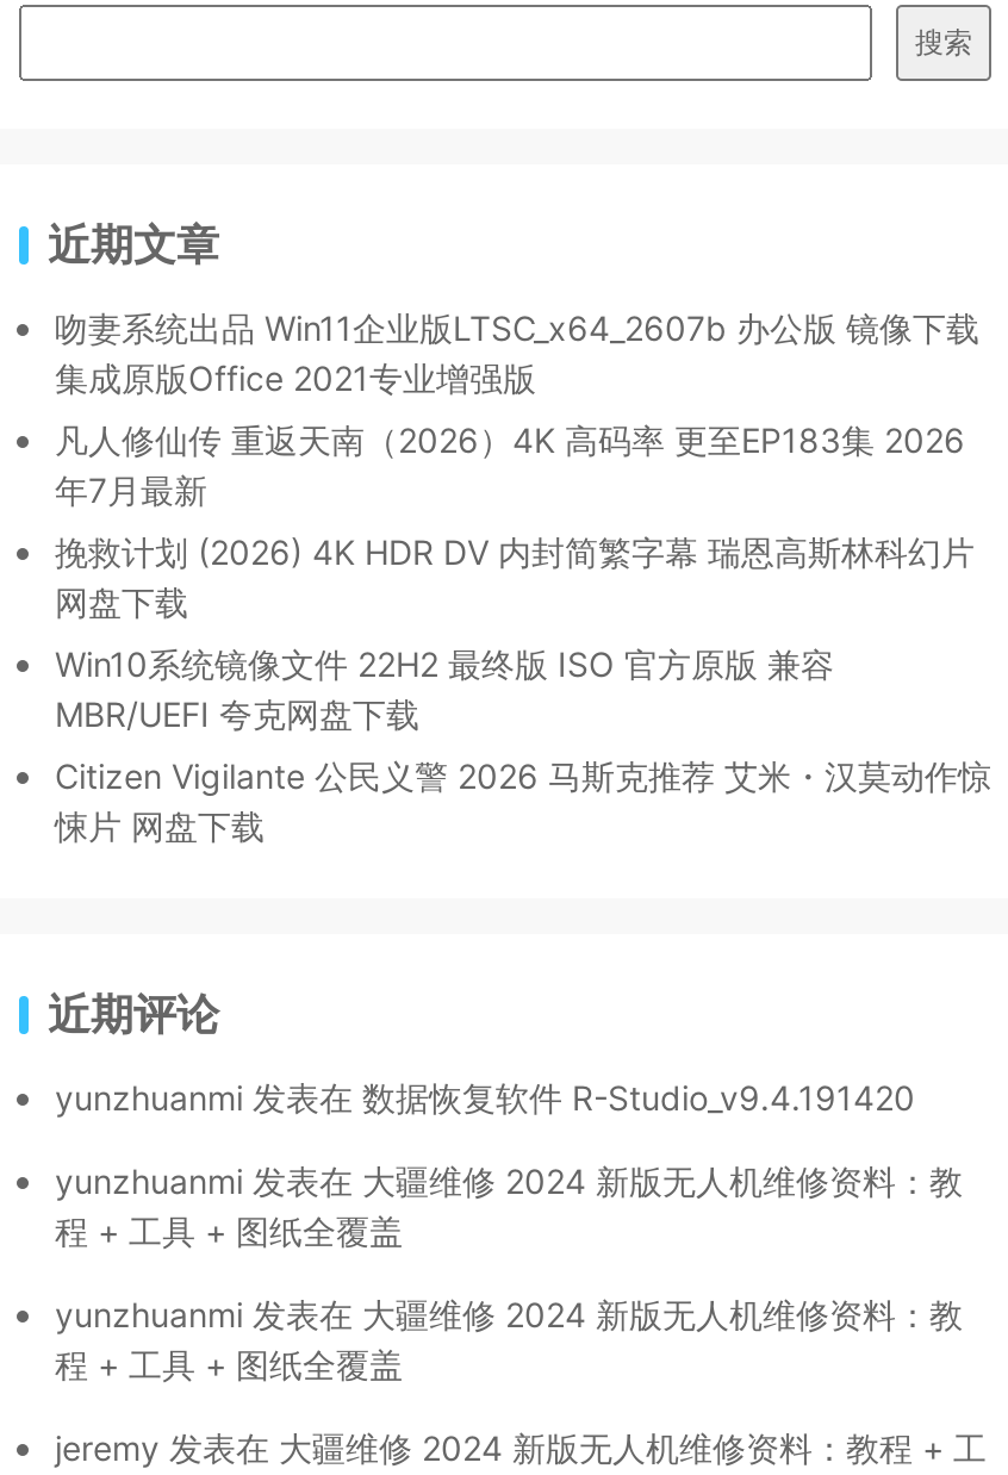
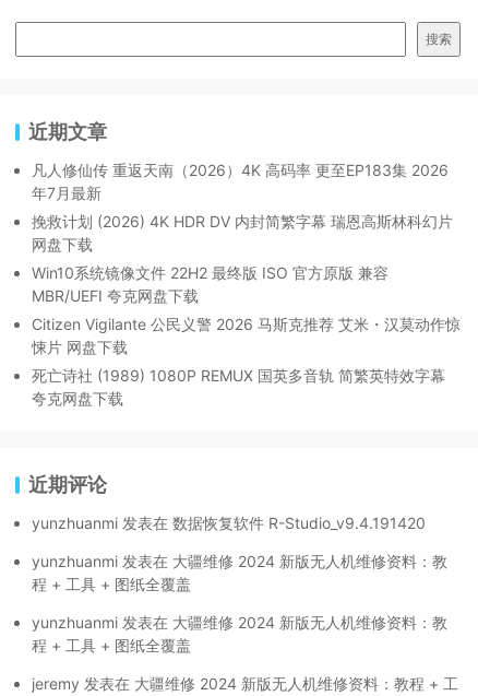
- 吻妻系统出品 Win11企业版LTSC_x64_2607b 办公版 镜像下载
- 集成原版Office 2021专业增强版

moved up: 凡人修仙传 重返天南（2026）4K 高码率 更至EP183集 2026 | 年7月最新 | 挽救计划 (2026) 4K HDR DV 内封简繁字幕 瑞恩高斯林科幻片 | 网盘下载 | Win10系统镜像文件 22H2 最终版 ISO 官方原版 兼容 | MBR/UEFI 夸克网盘下载 | Citizen Vigilante 公民义警 2026 马斯克推荐 艾米・汉莫动作惊 | 悚片 网盘下载

+ 死亡诗社 (1989) 1080P REMUX 国英多音轨 简繁英特效字幕
+ 夸克网盘下载
